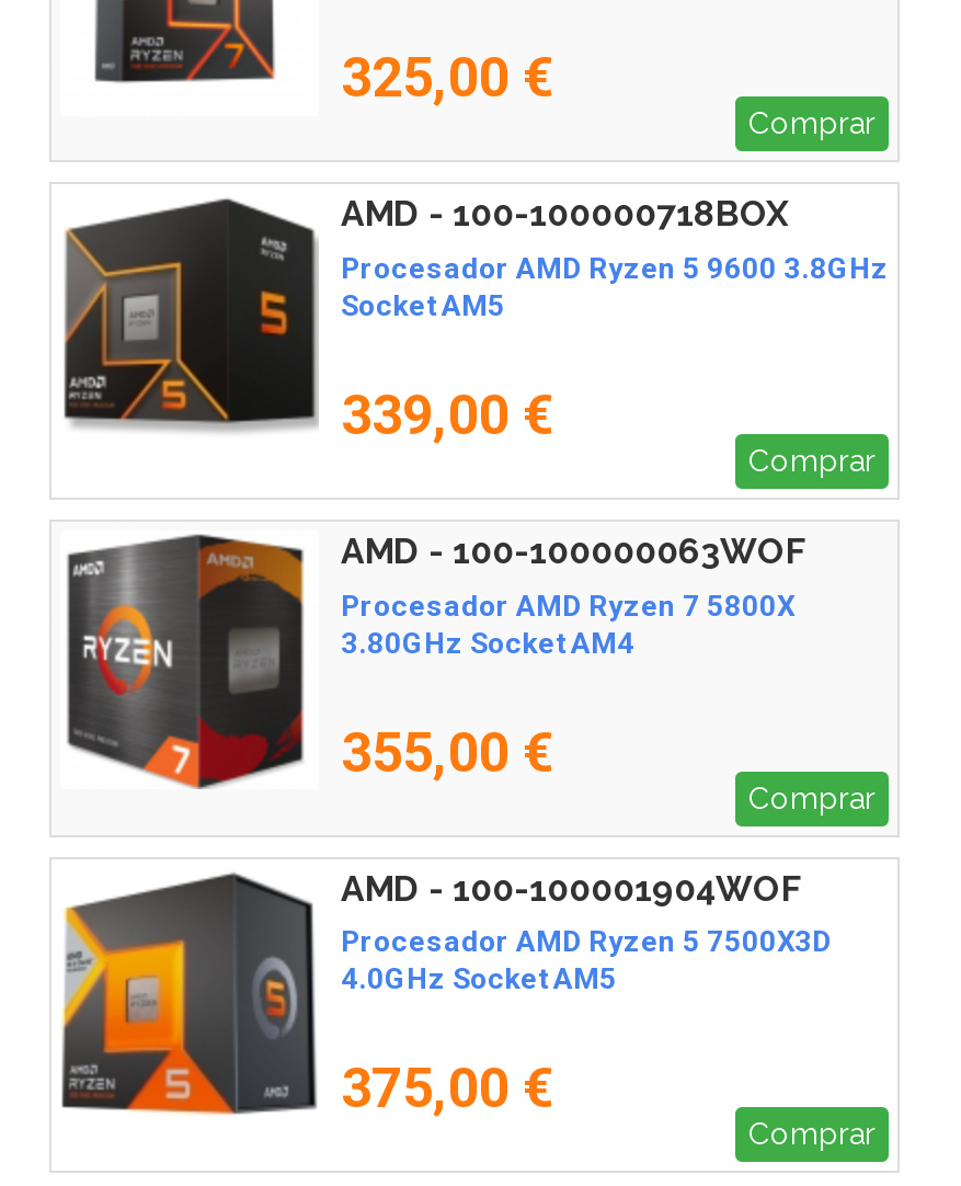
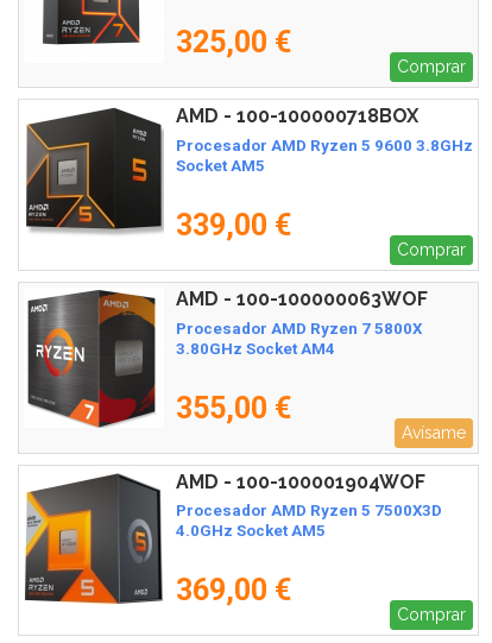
- Comprar
+ Avísame

- 375,00 €
+ 369,00 €
